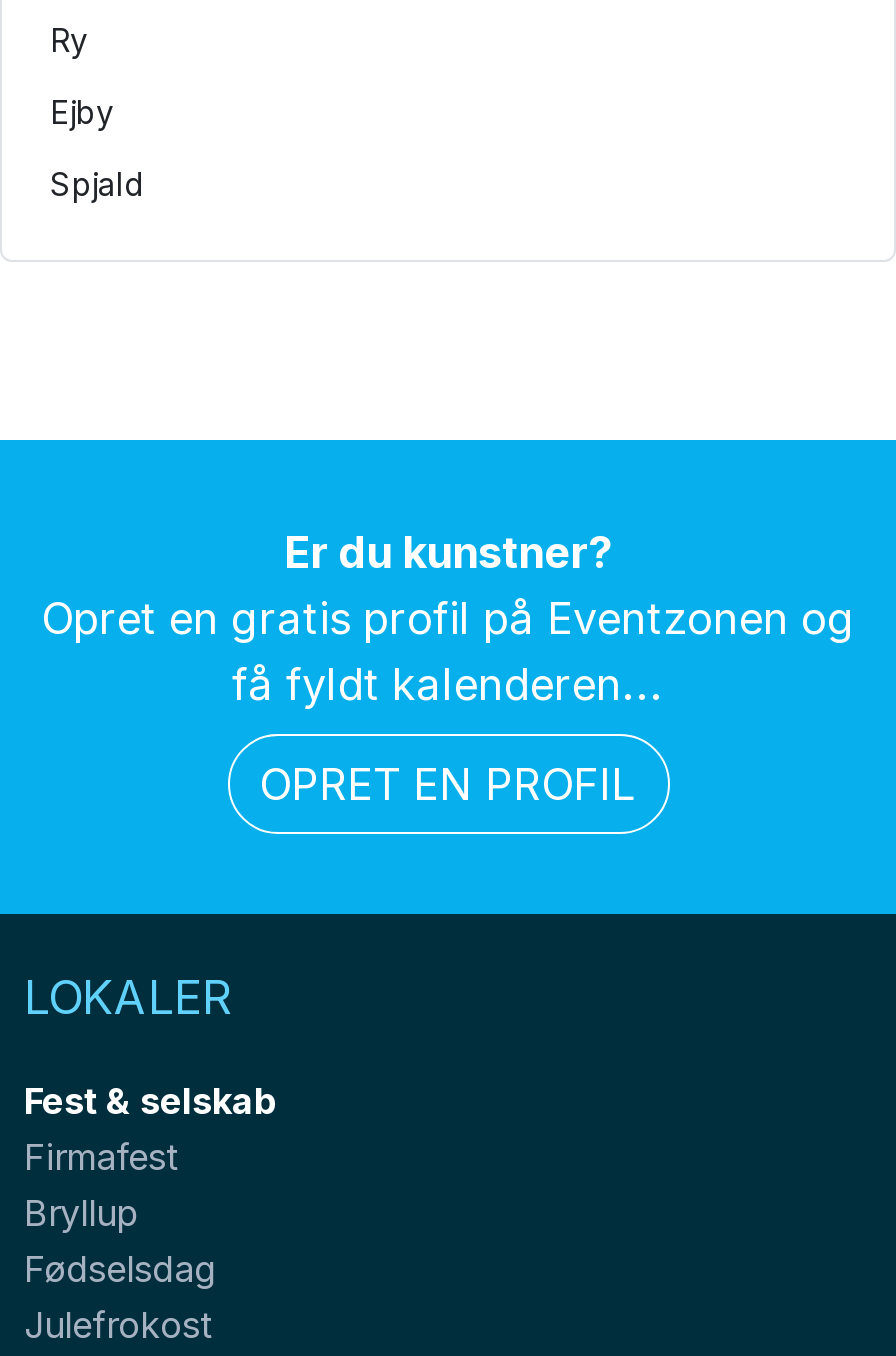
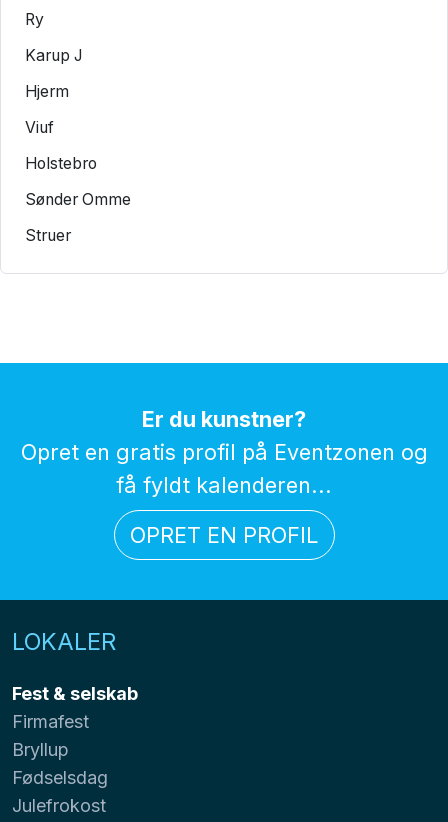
- Ejby
- Spjald
+ Karup J
+ Hjerm
+ Viuf
+ Holstebro
+ Sønder Omme
+ Struer
